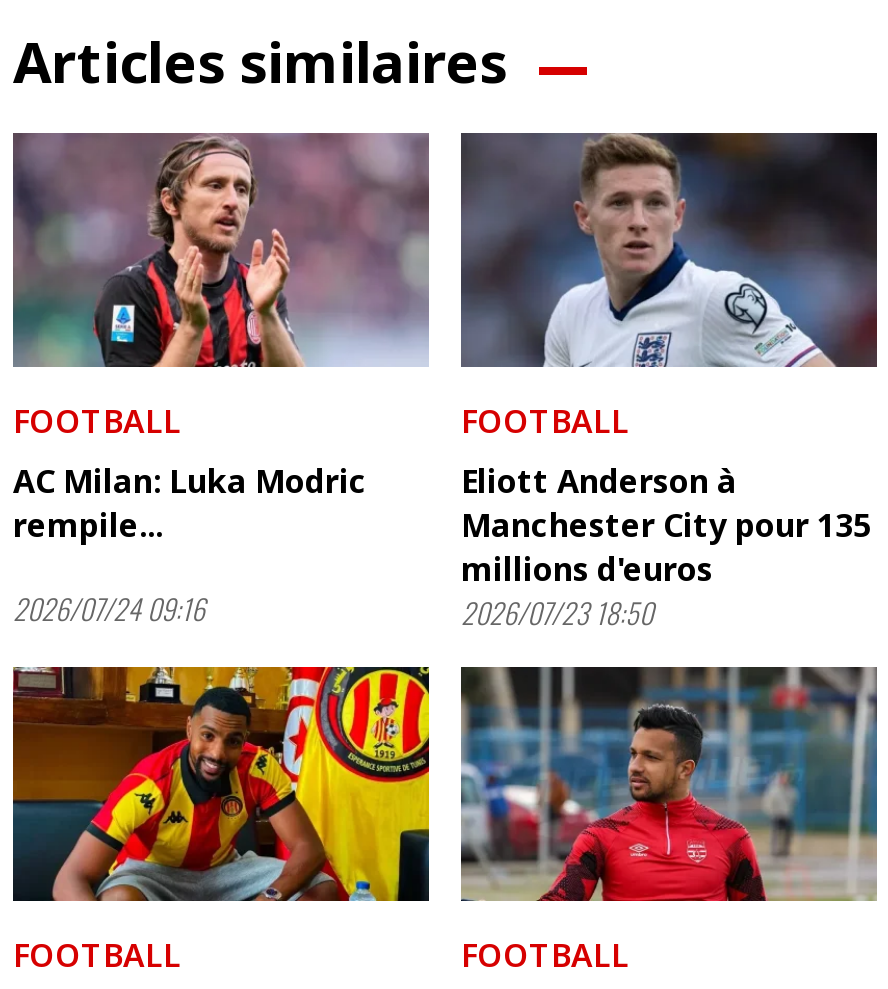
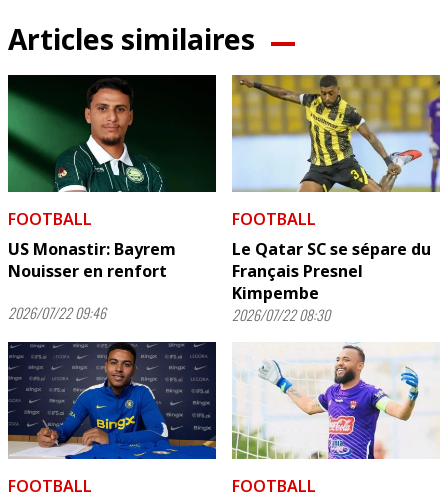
- [image]
+ [image]

- [image]
+ [image]

- AC Milan: Luka Modric
- rempile...
+ US Monastir: Bayrem
+ Nouisser en renfort

- Eliott Anderson à
- Manchester City pour 135
- millions d'euros
- 2026/07/23 18:50
+ Le Qatar SC se sépare du
+ Français Presnel
+ Kimpembe
+ 2026/07/22 08:30

- 2026/07/24 09:16
+ 2026/07/22 09:46

- [image]
+ [image]

- [image]
+ [image]
